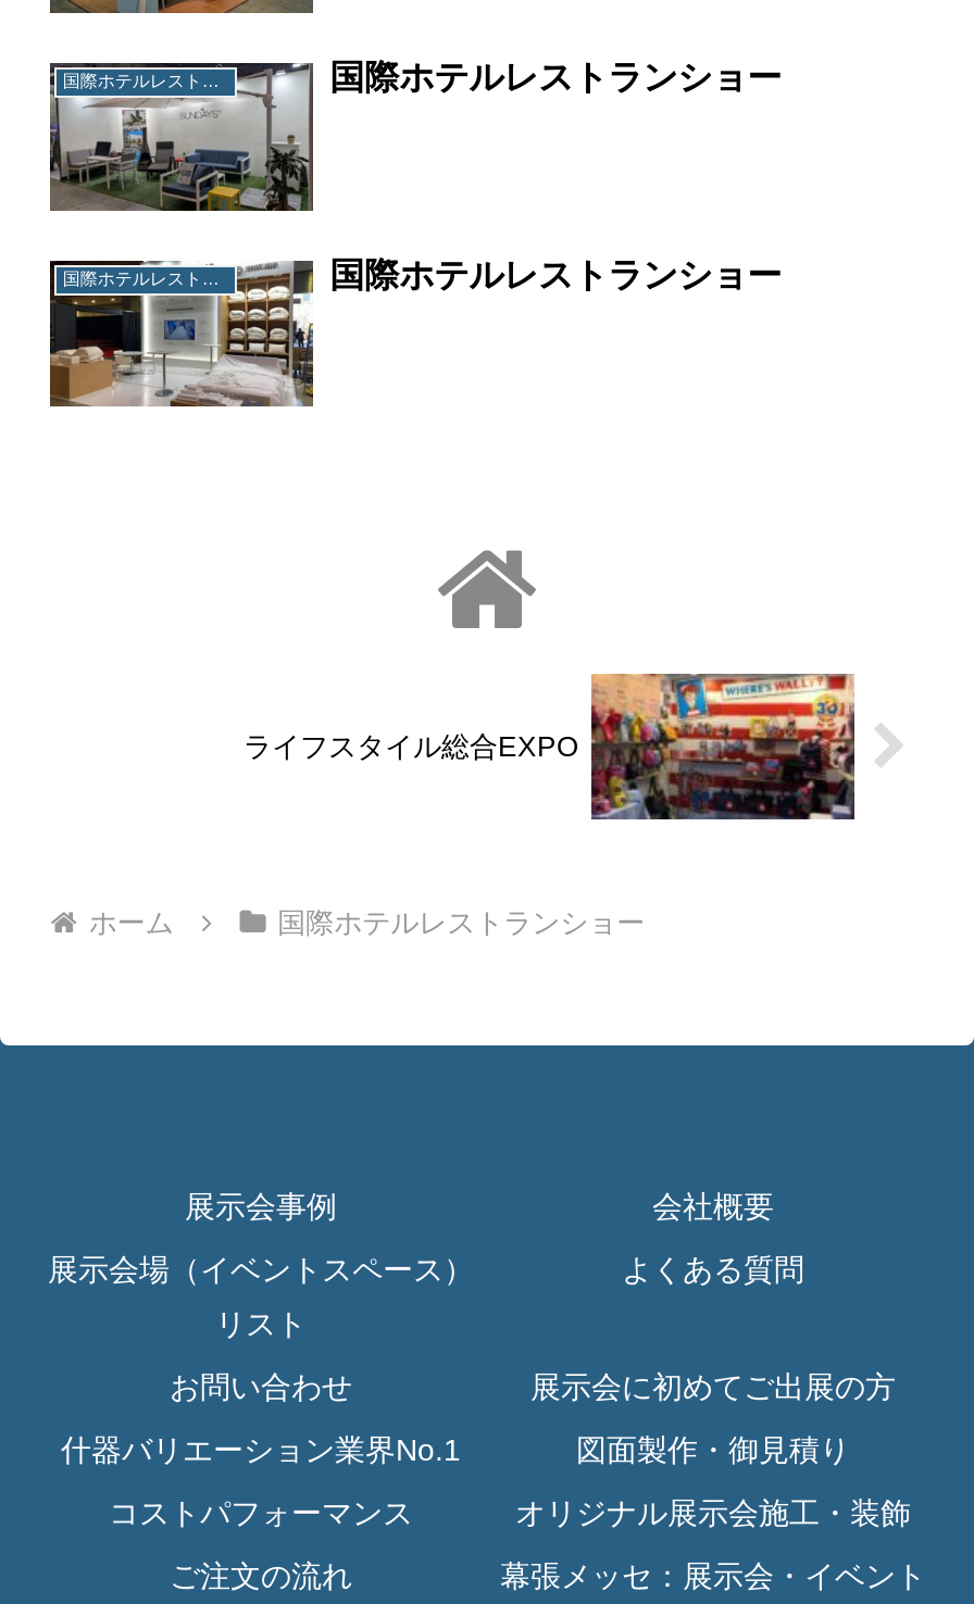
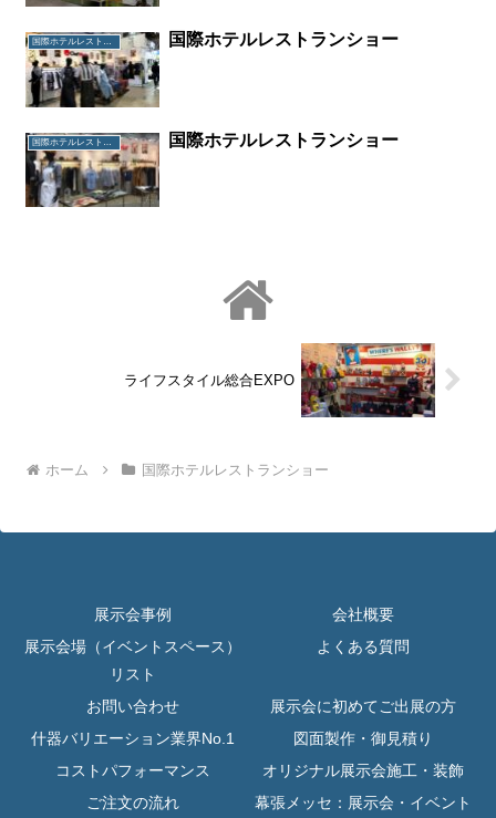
- [image]
+ [image]

- [image]
+ [image]
